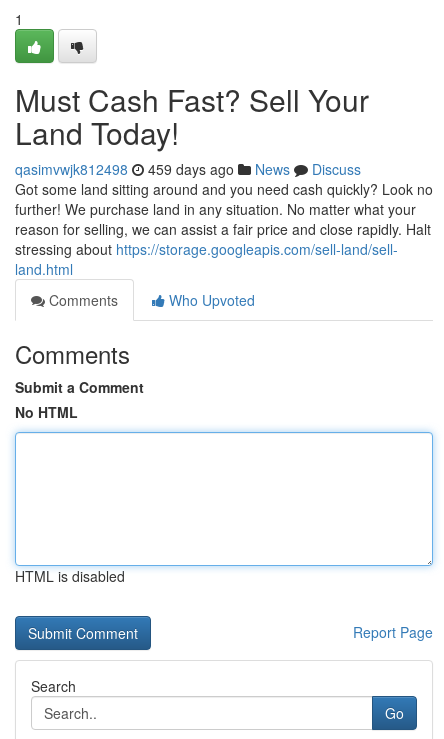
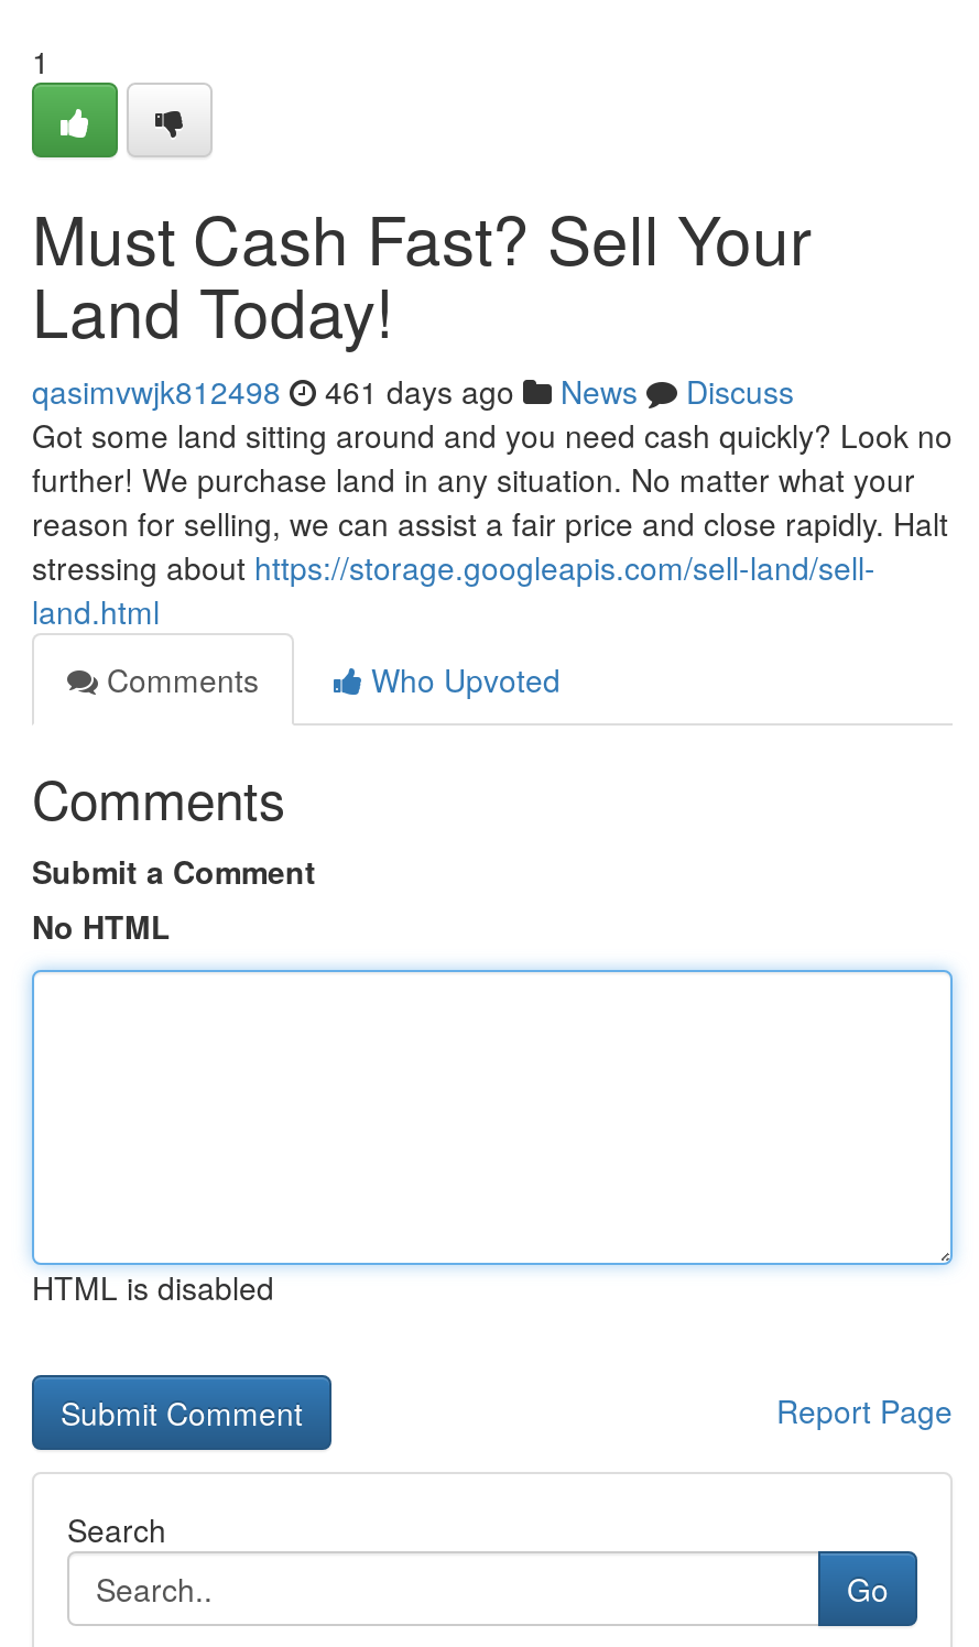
- qasimvwjk812498 459 days ago News Discuss
+ qasimvwjk812498 461 days ago News Discuss
